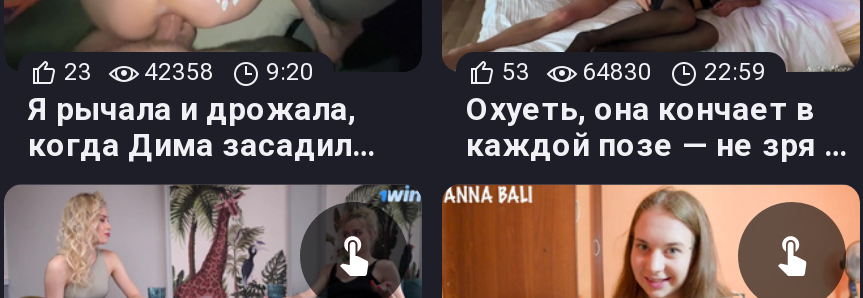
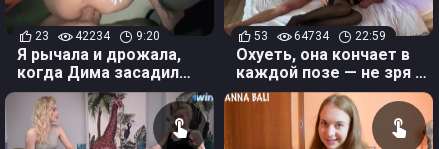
- 23 42358 9:20
+ 23 42234 9:20

- 53 64830 22:59
+ 53 64734 22:59
